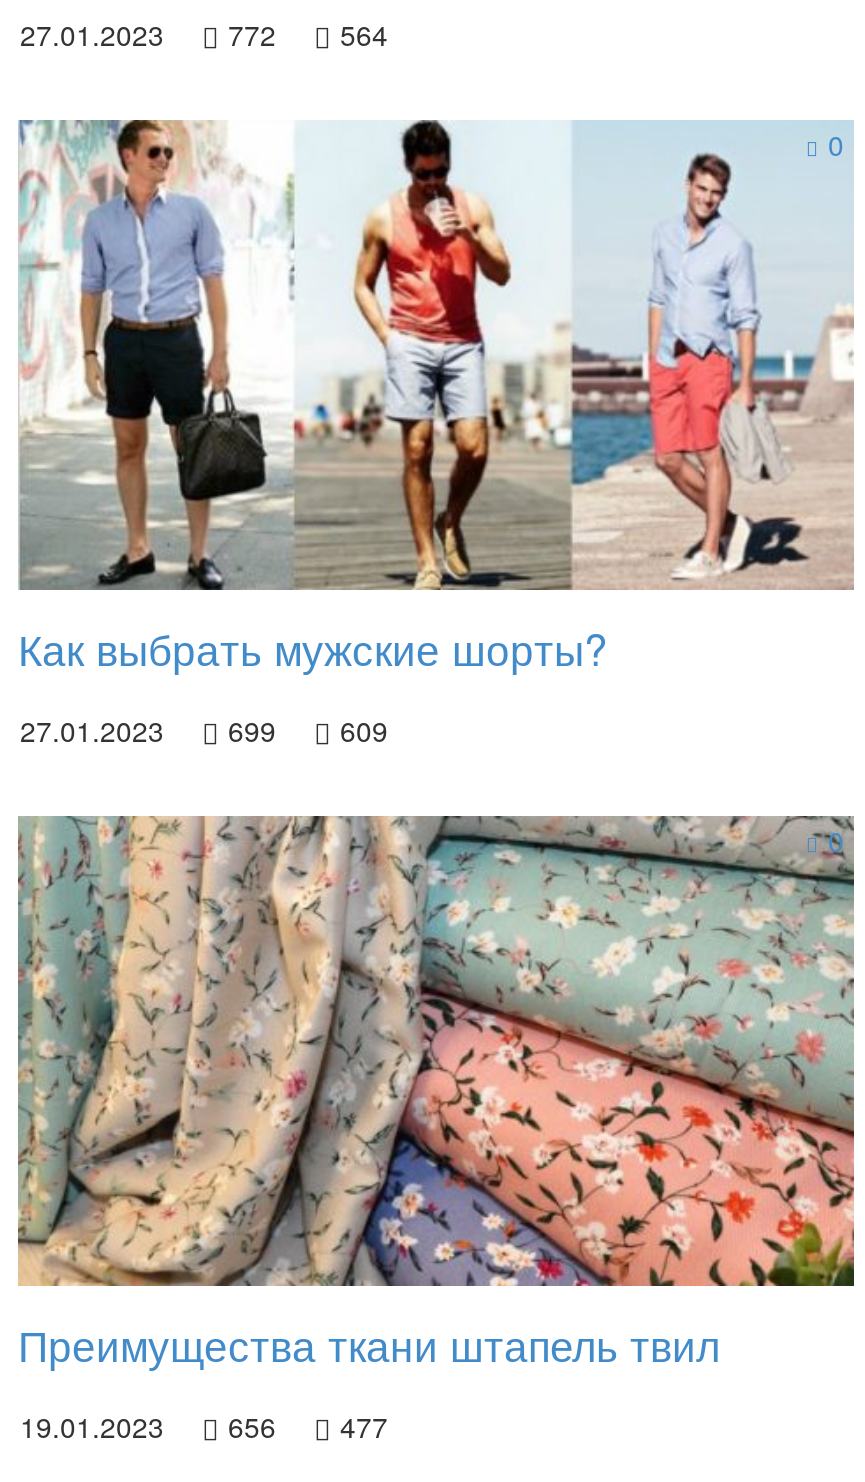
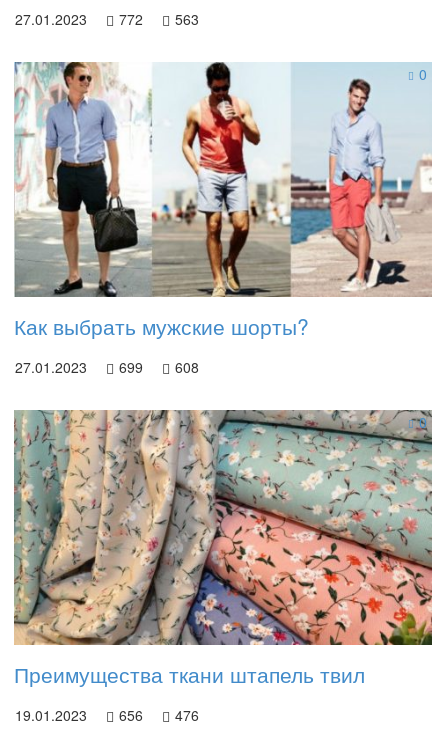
- 27.01.2023 772 564
+ 27.01.2023 772 563

- 27.01.2023 699 609
+ 27.01.2023 699 608

- 19.01.2023 656 477
+ 19.01.2023 656 476
